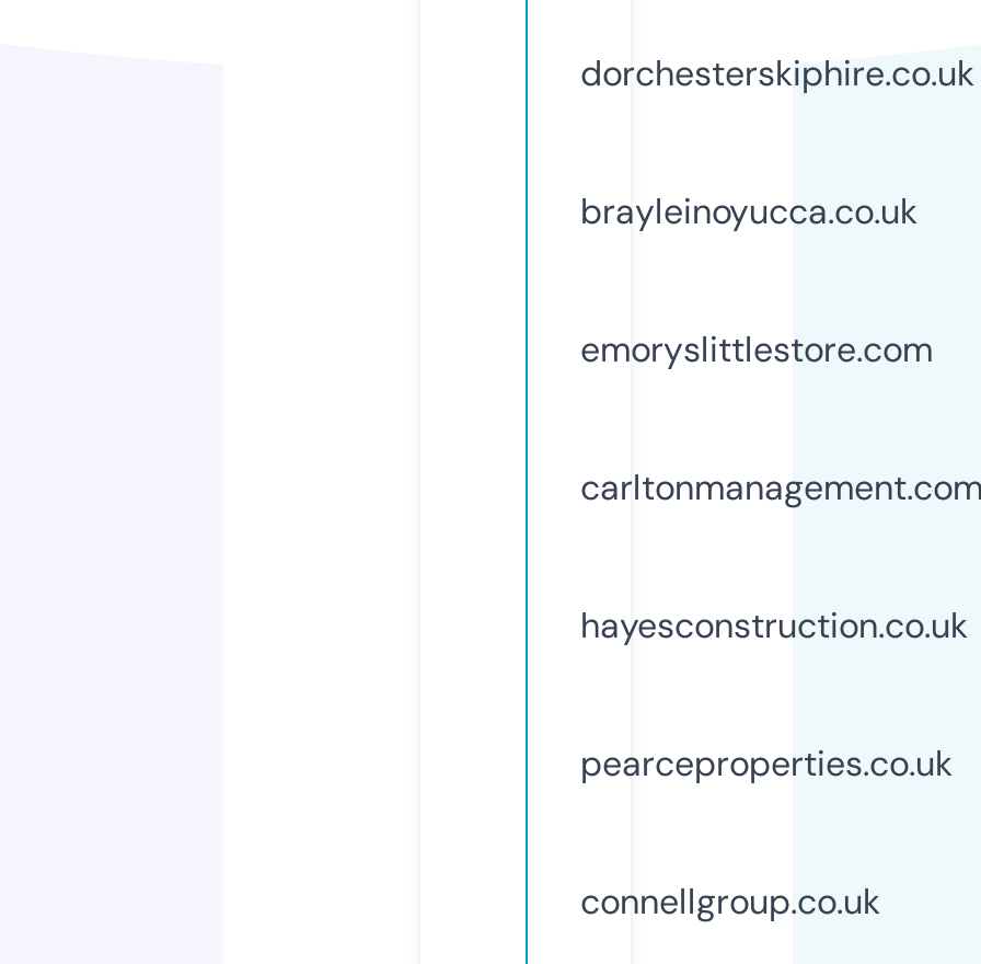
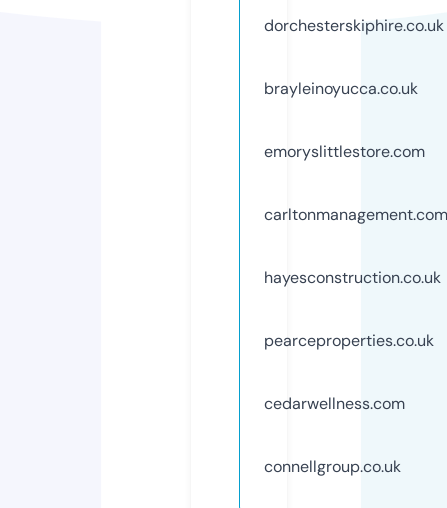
+ cedarwellness.com
